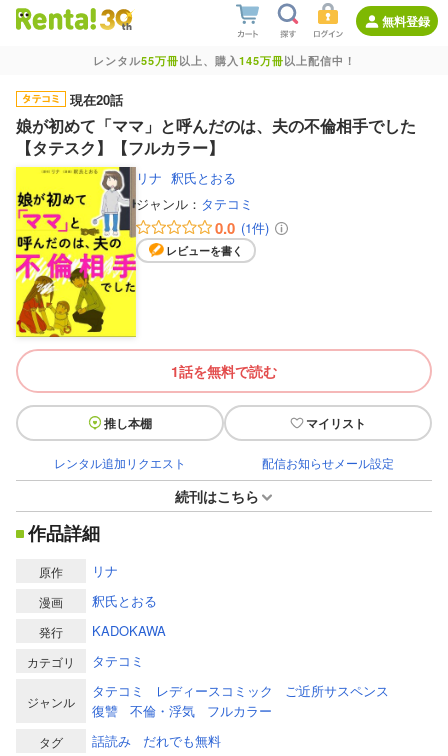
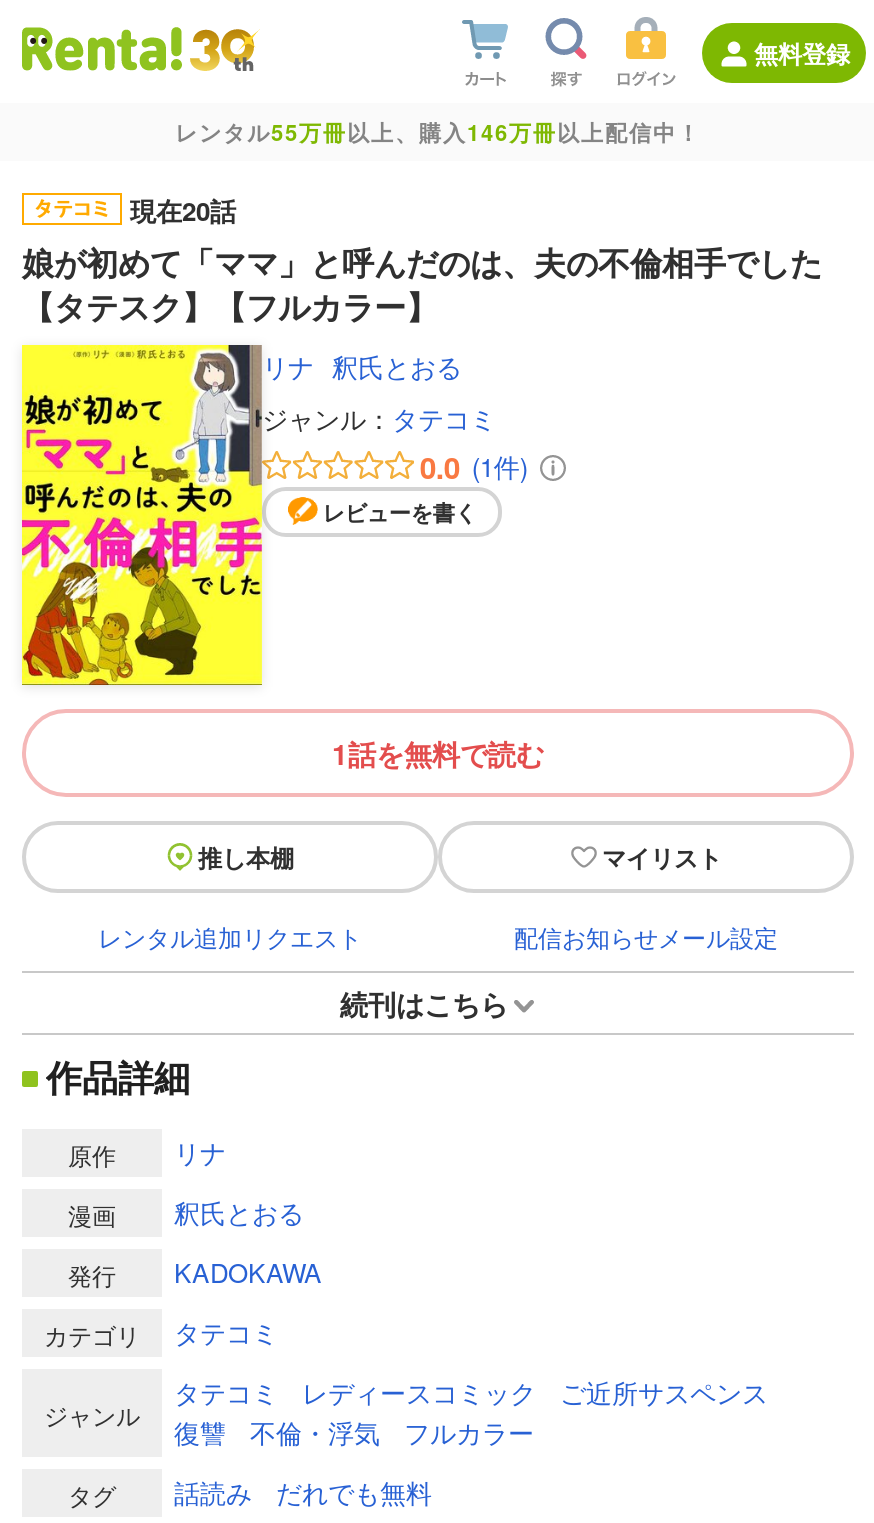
- レンタル55万冊以上、購入145万冊以上配信中！
+ レンタル55万冊以上、購入146万冊以上配信中！
